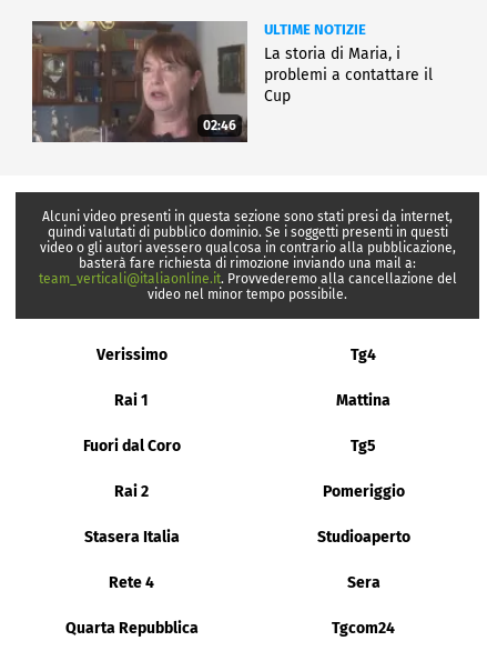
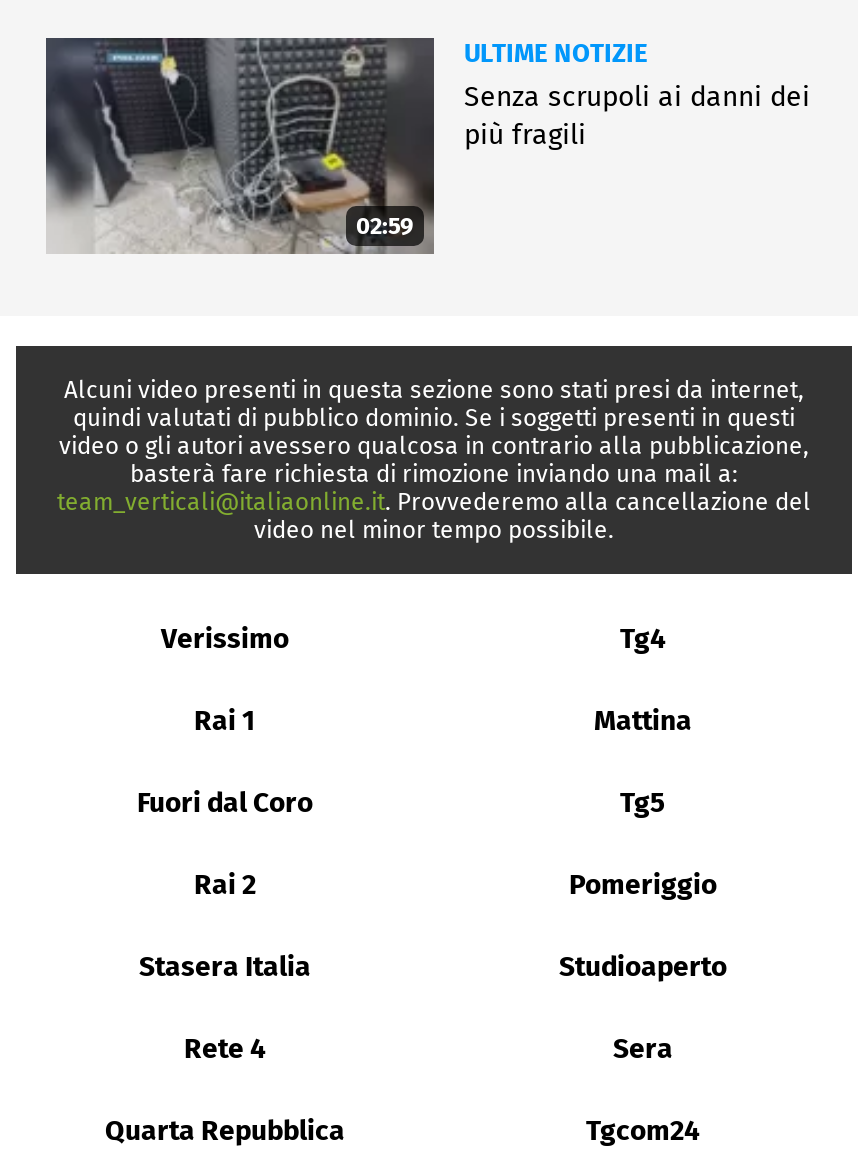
- [image]
- 02:46
+ [image]
+ 02:59

- La storia di Maria, i
- problemi a contattare il
- Cup
+ Senza scrupoli ai danni dei
+ più fragili
